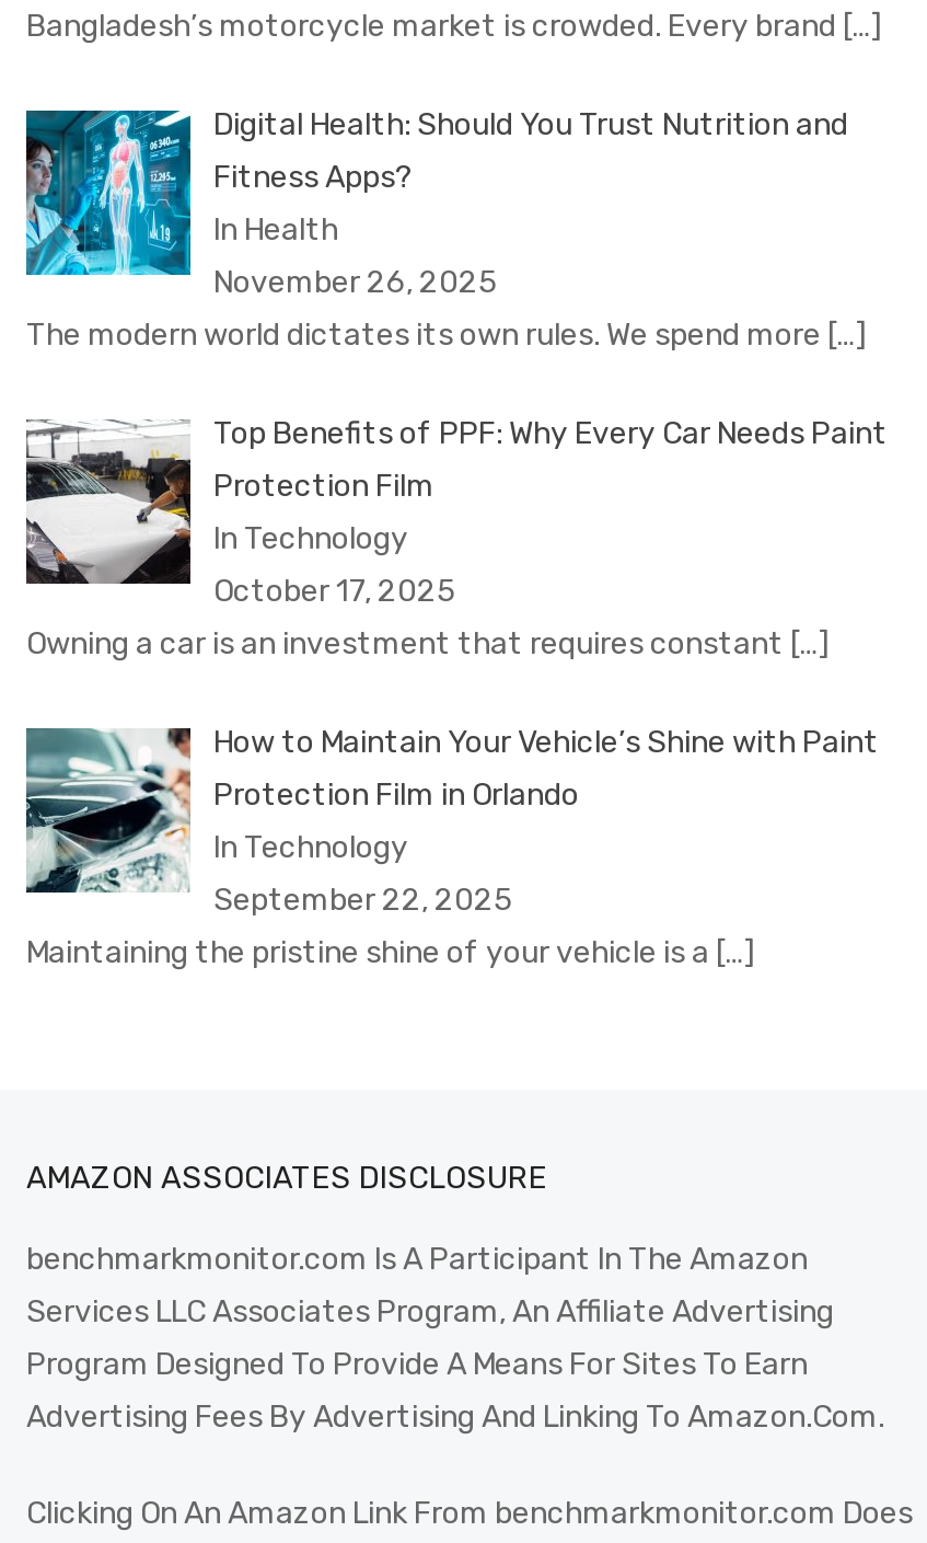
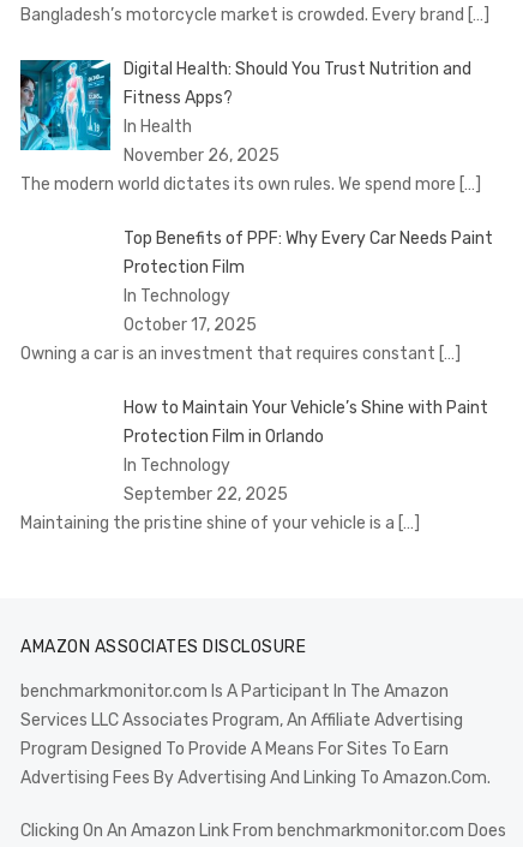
- [image]

- [image]
